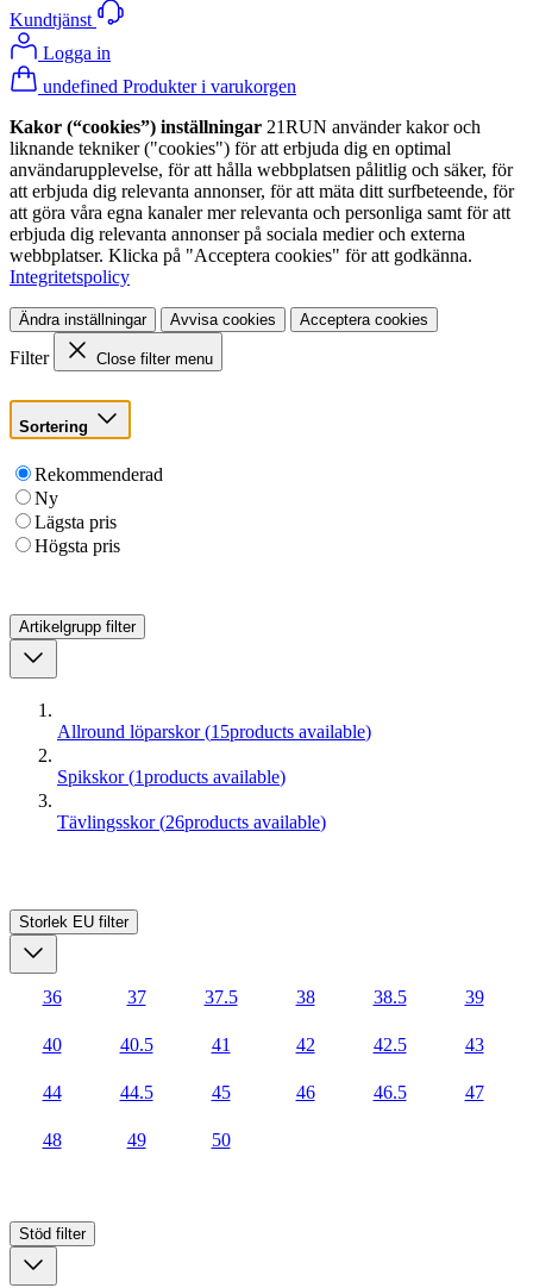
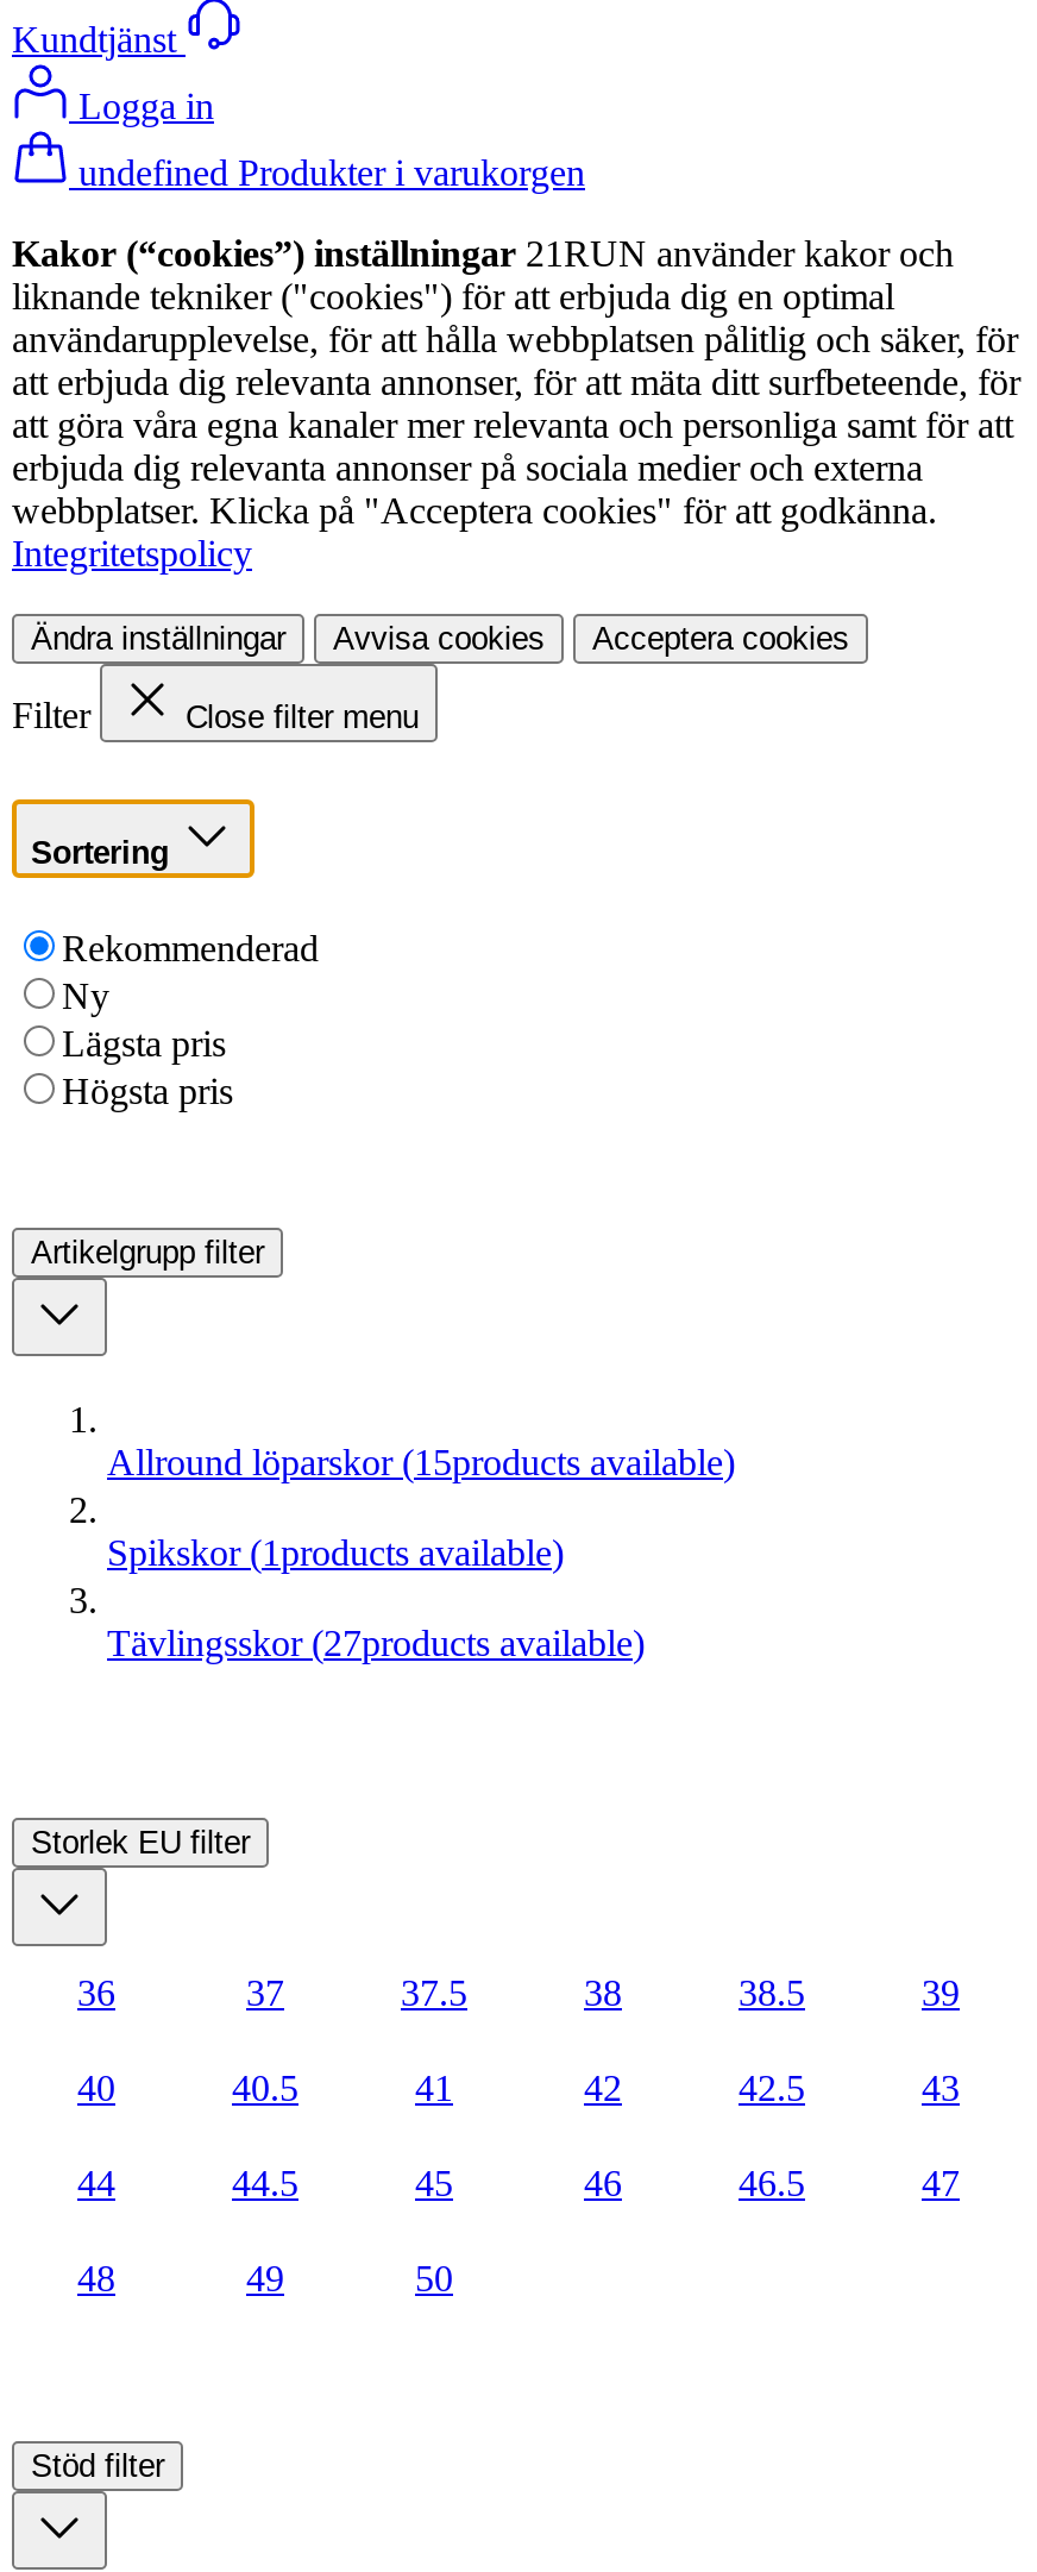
- Tävlingsskor (26products available)
+ Tävlingsskor (27products available)
